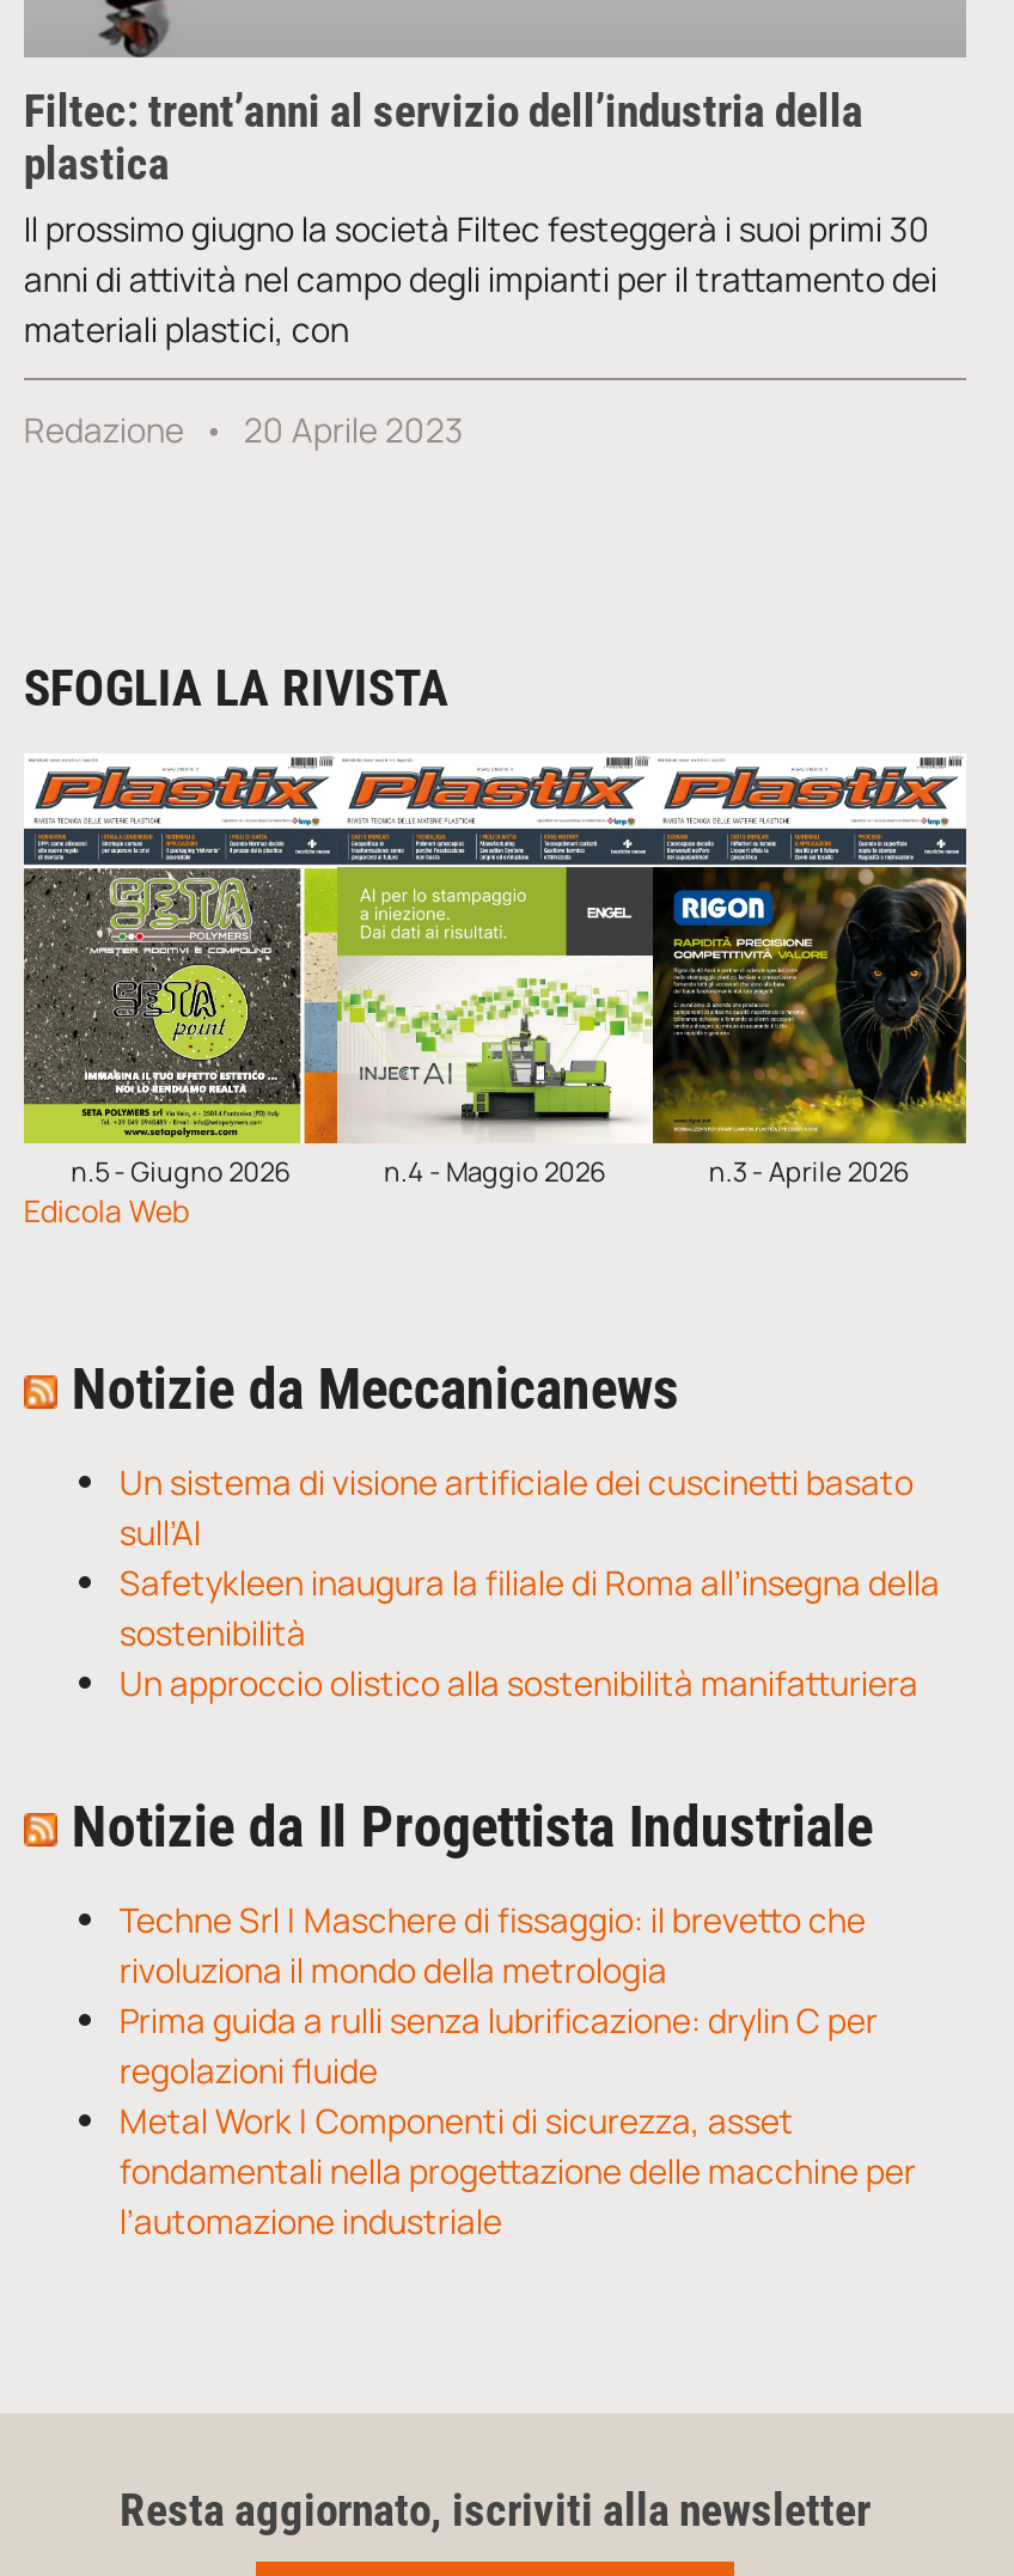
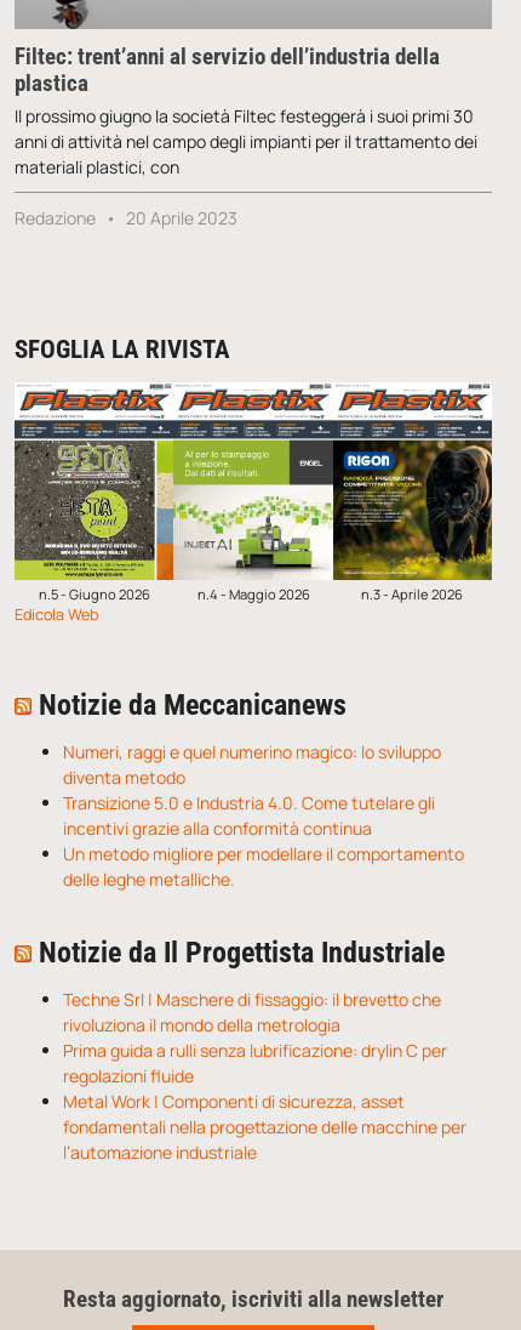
- Un sistema di visione artificiale dei cuscinetti basato
- sull’AI
- Safetykleen inaugura la filiale di Roma all’insegna della
- sostenibilità
- Un approccio olistico alla sostenibilità manifatturiera
+ Numeri, raggi e quel numerino magico: lo sviluppo
+ diventa metodo
+ Transizione 5.0 e Industria 4.0. Come tutelare gli
+ incentivi grazie alla conformità continua
+ Un metodo migliore per modellare il comportamento
+ delle leghe metalliche.
